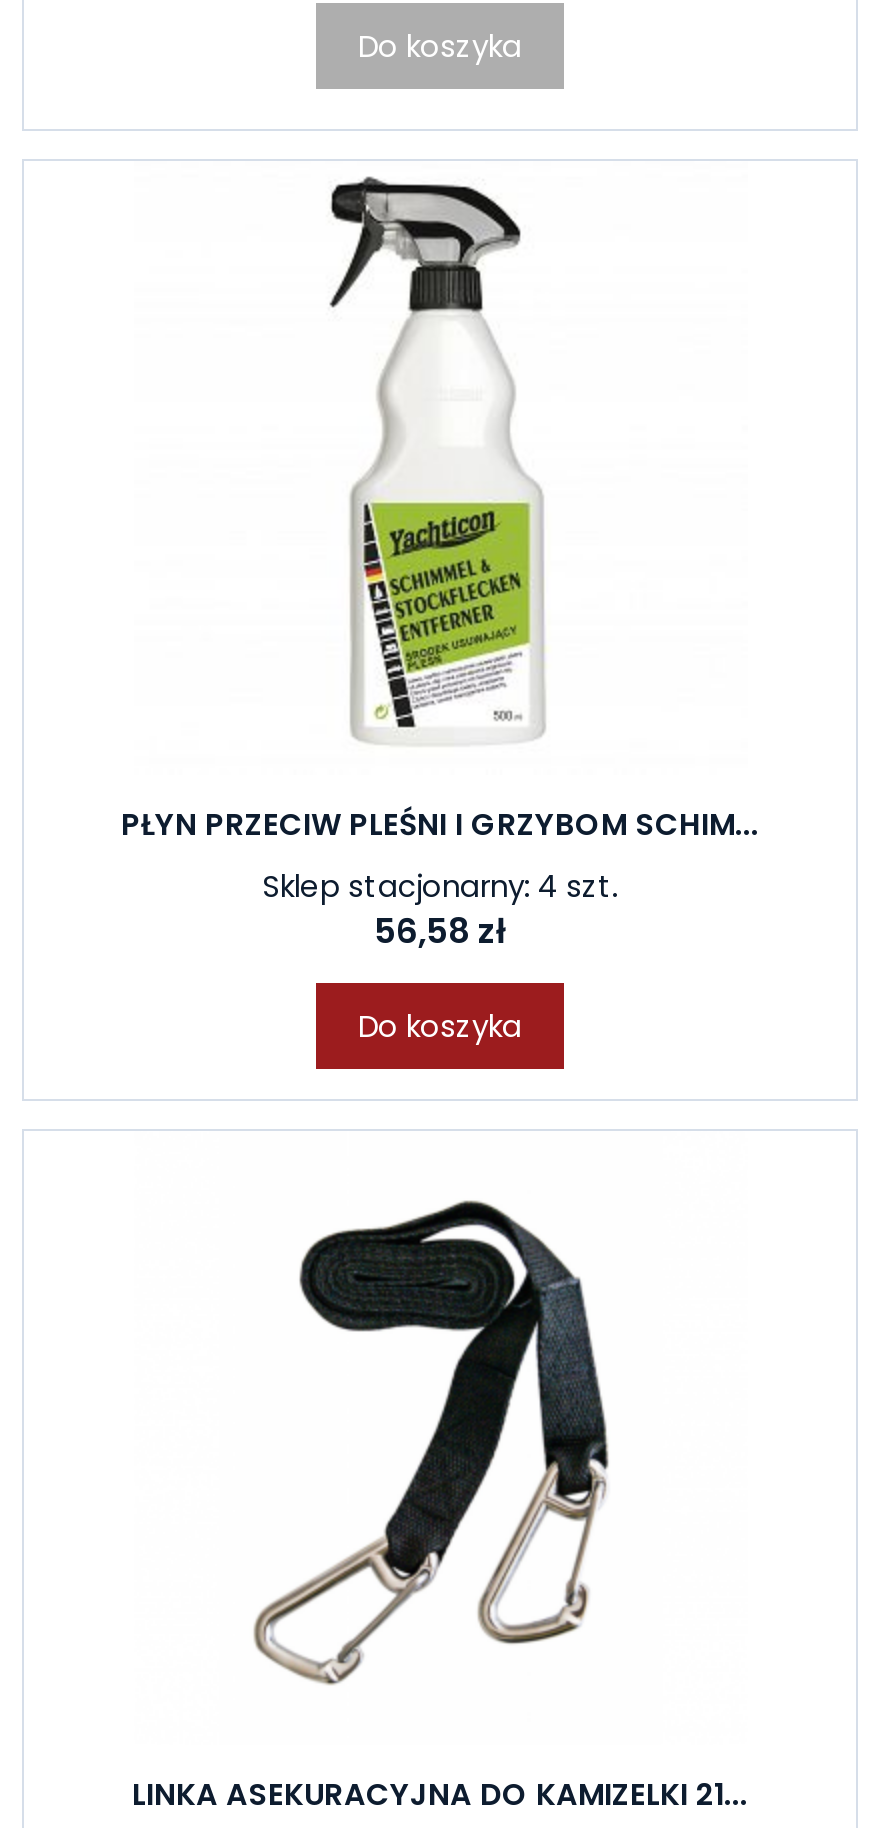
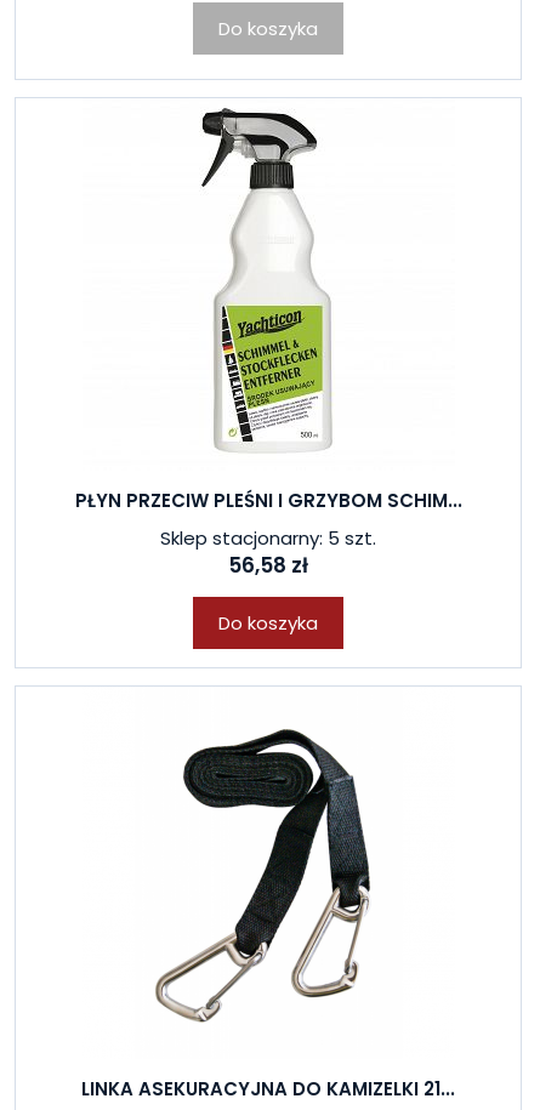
- Sklep stacjonarny: 4 szt.
+ Sklep stacjonarny: 5 szt.
